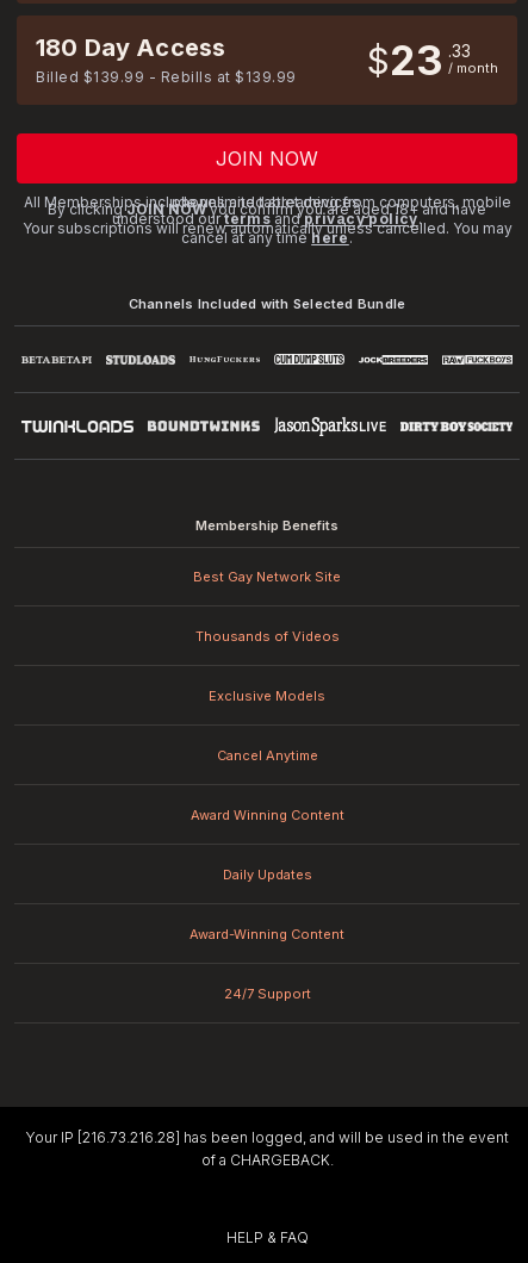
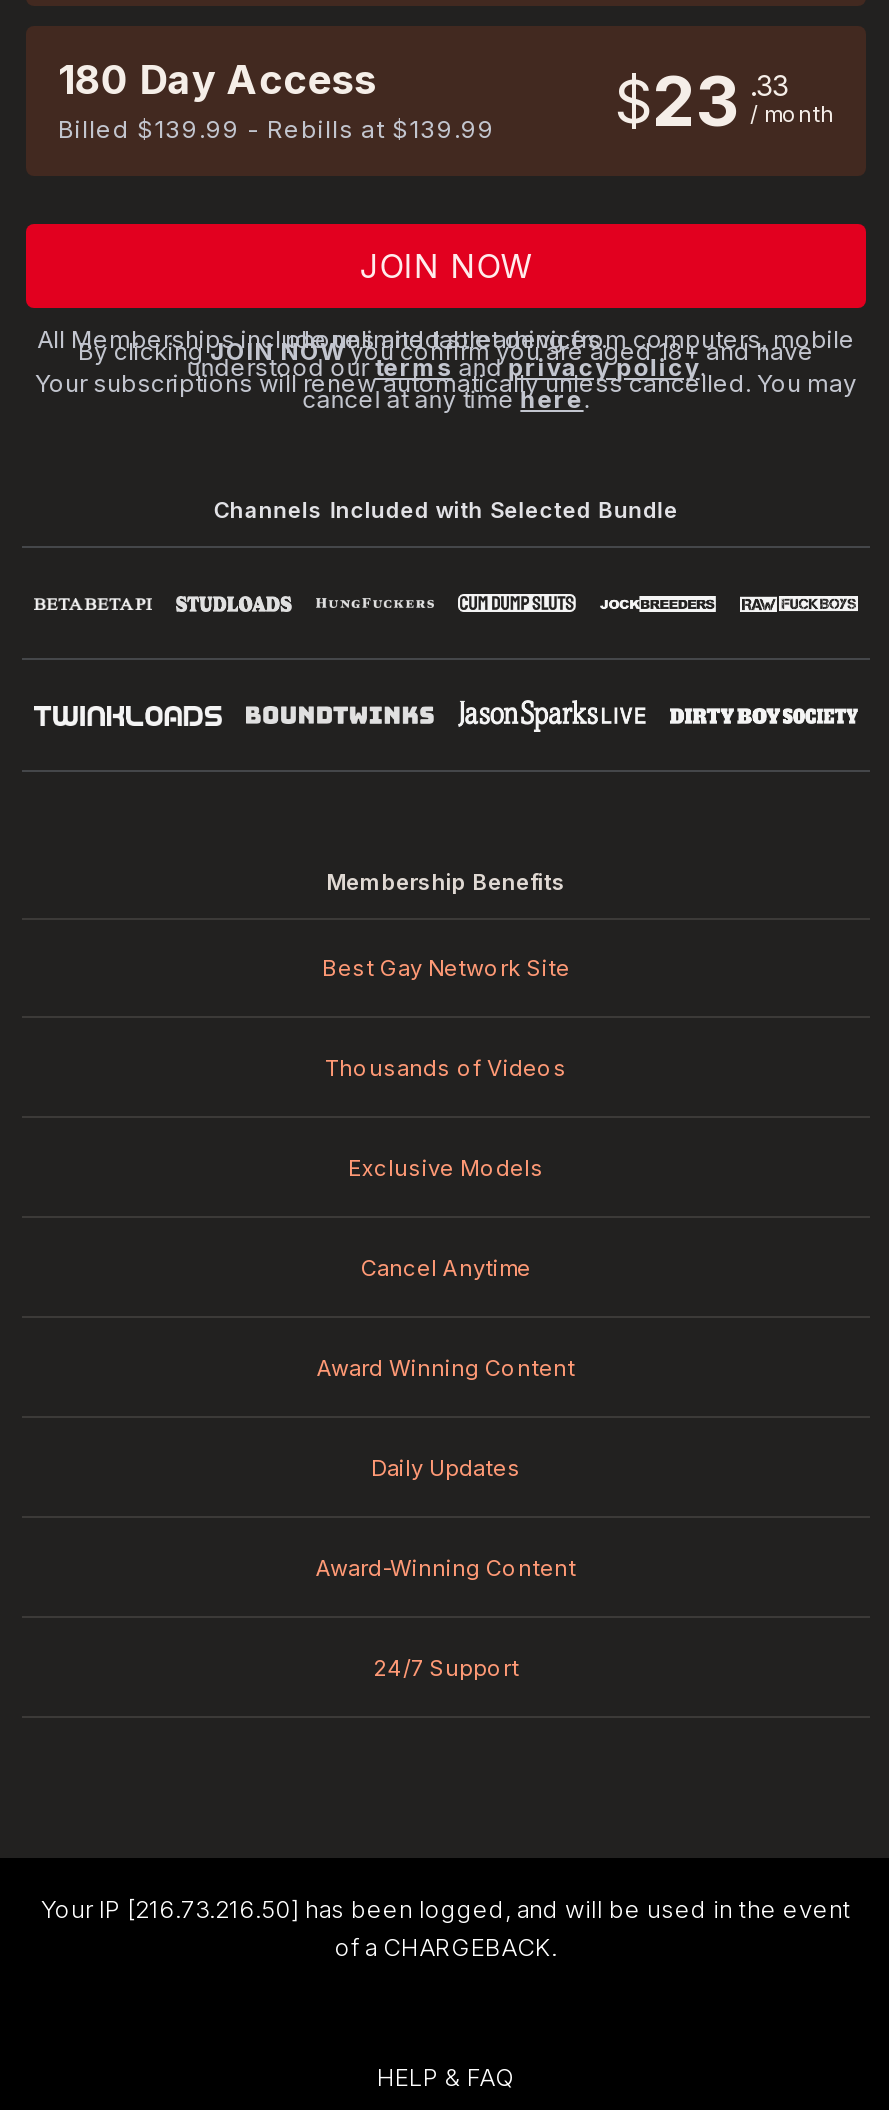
- Your IP [216.73.216.28] has been logged, and will be used in the event
+ Your IP [216.73.216.50] has been logged, and will be used in the event
